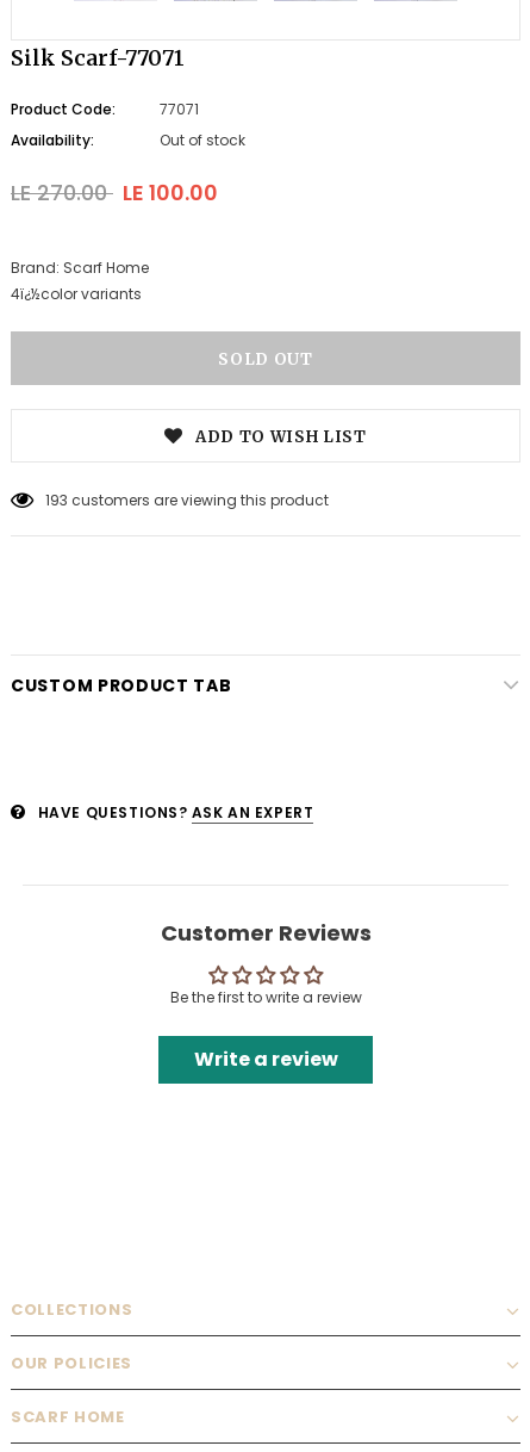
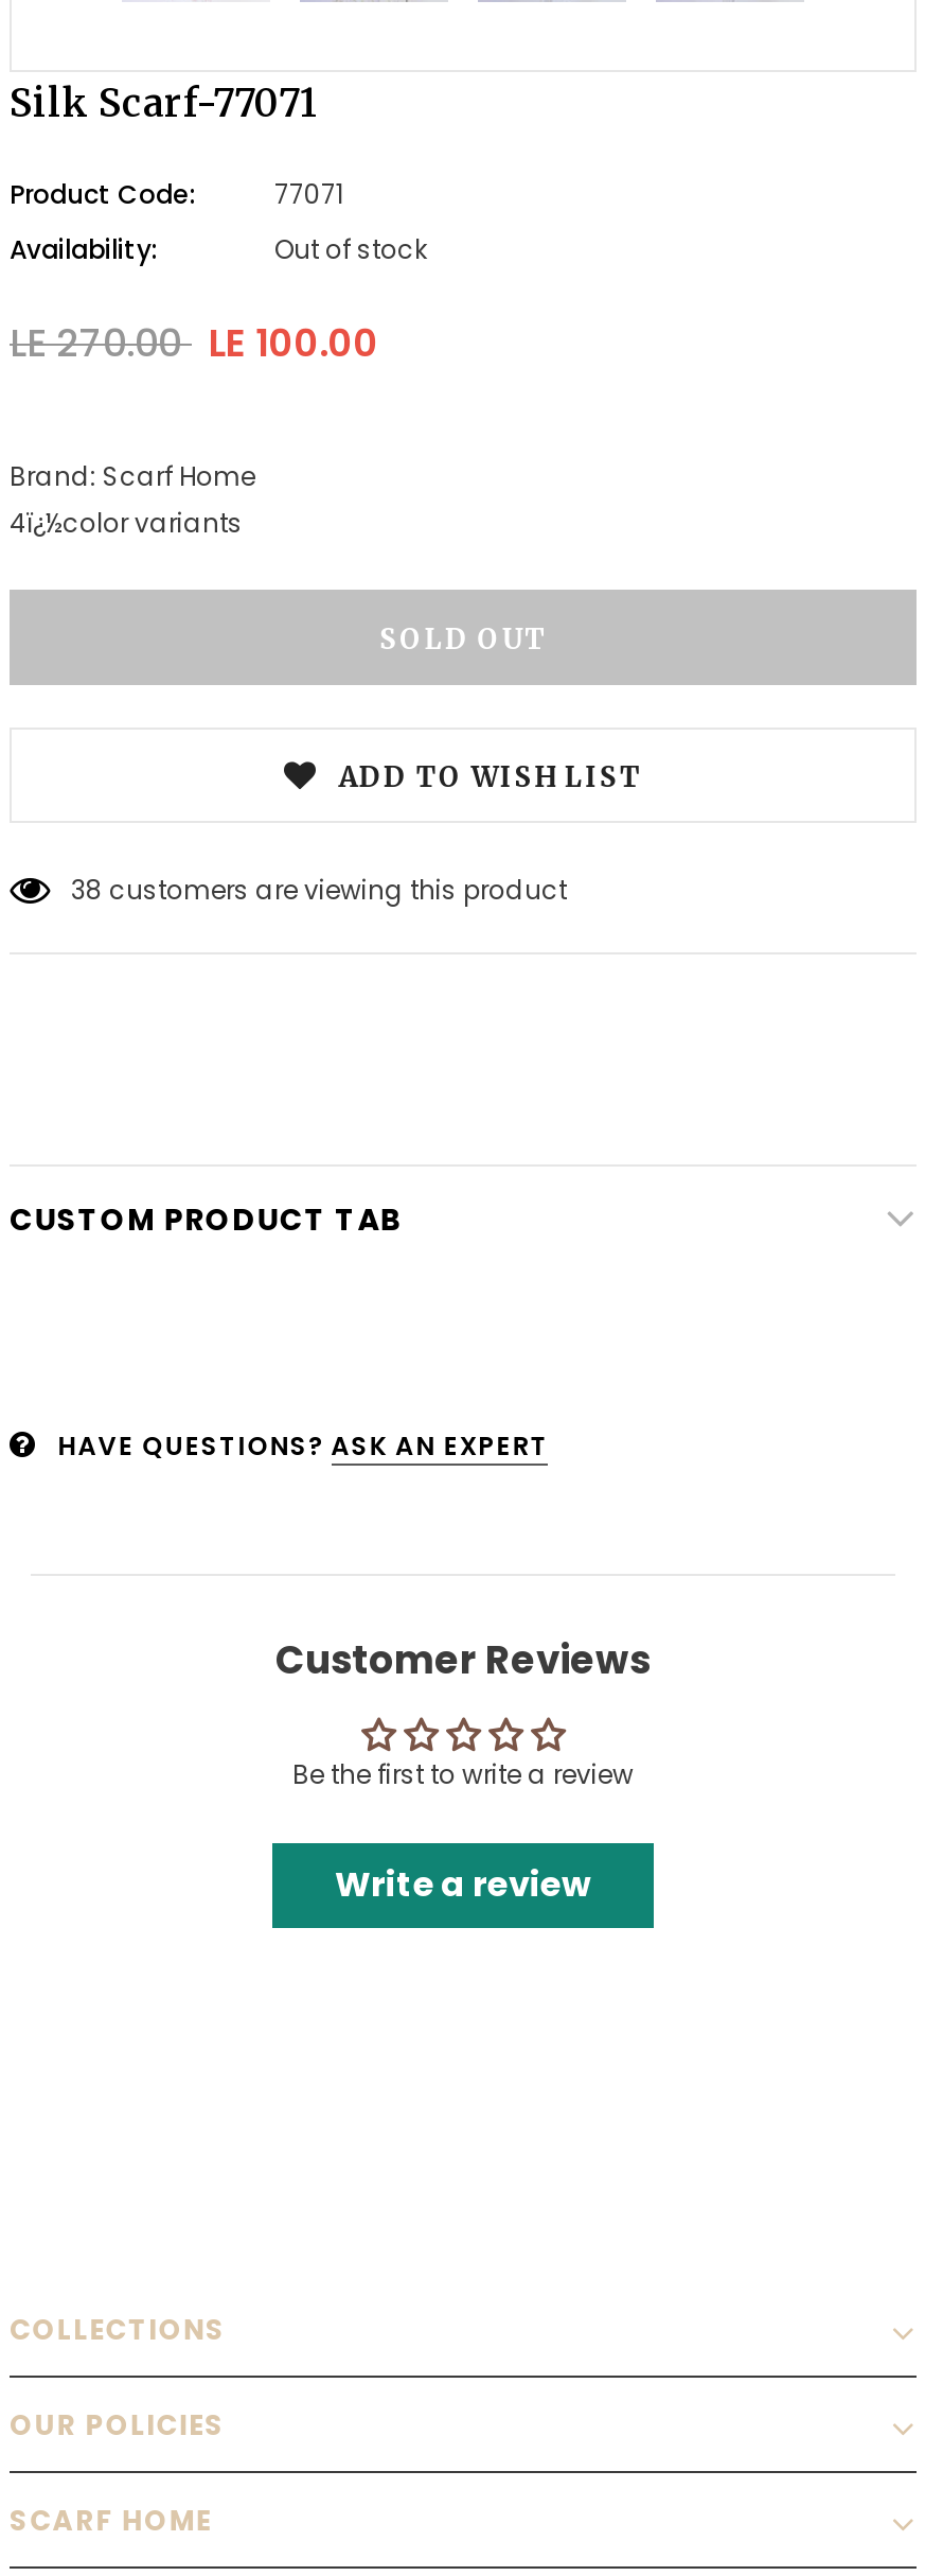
- 193 customers are viewing this product
+ 38 customers are viewing this product
